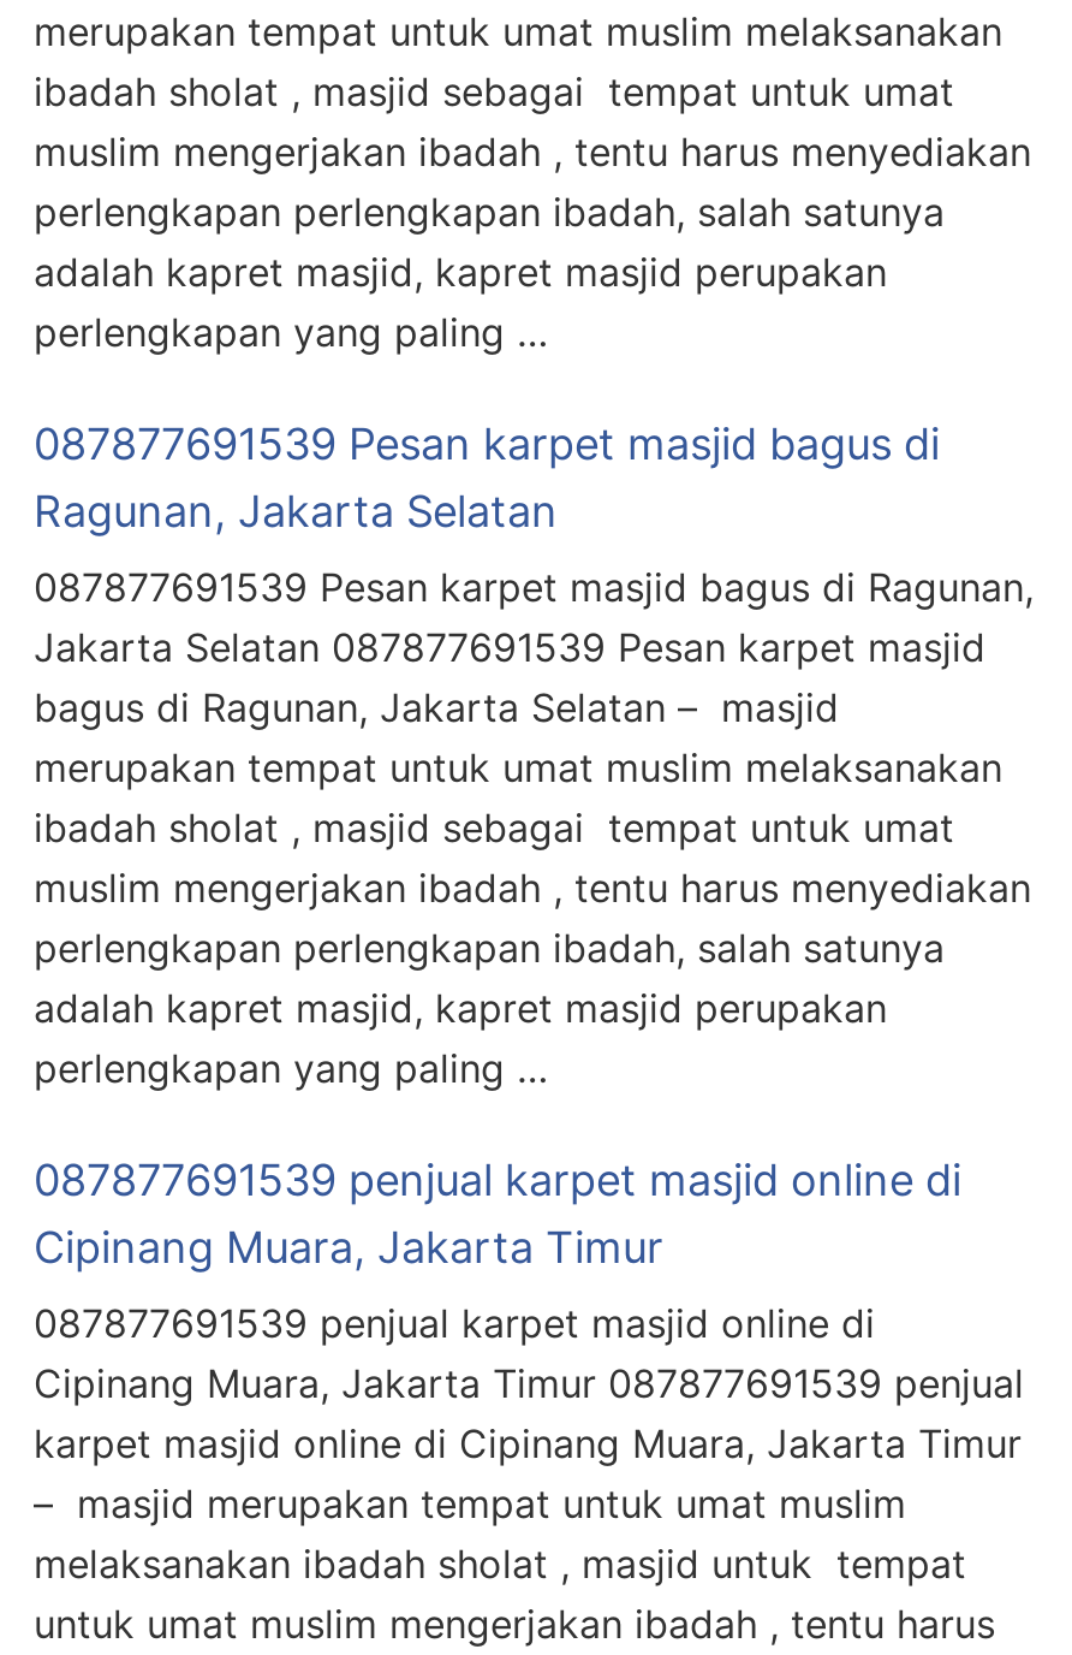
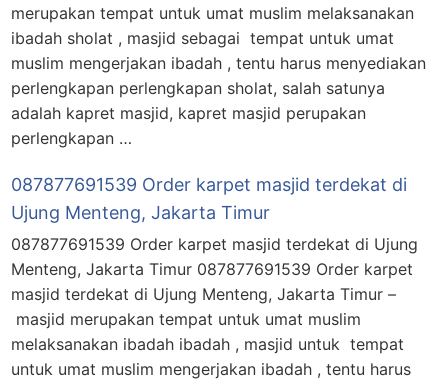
- perlengkapan perlengkapan ibadah, salah satunya
+ perlengkapan perlengkapan sholat, salah satunya

- perlengkapan yang paling …
- 087877691539 Pesan karpet masjid bagus di
- Ragunan, Jakarta Selatan
- 087877691539 Pesan karpet masjid bagus di Ragunan,
- Jakarta Selatan 087877691539 Pesan karpet masjid
- bagus di Ragunan, Jakarta Selatan – masjid
- merupakan tempat untuk umat muslim melaksanakan
- ibadah sholat , masjid sebagai tempat untuk umat
- muslim mengerjakan ibadah , tentu harus menyediakan
- perlengkapan perlengkapan ibadah, salah satunya
- adalah kapret masjid, kapret masjid perupakan
- perlengkapan yang paling …
- 087877691539 penjual karpet masjid online di
- Cipinang Muara, Jakarta Timur
- 087877691539 penjual karpet masjid online di
- Cipinang Muara, Jakarta Timur 087877691539 penjual
- karpet masjid online di Cipinang Muara, Jakarta Timur
- – masjid merupakan tempat untuk umat muslim
- melaksanakan ibadah sholat , masjid untuk tempat
+ perlengkapan …
+ 087877691539 Order karpet masjid terdekat di
+ Ujung Menteng, Jakarta Timur
+ 087877691539 Order karpet masjid terdekat di Ujung
+ Menteng, Jakarta Timur 087877691539 Order karpet
+ masjid terdekat di Ujung Menteng, Jakarta Timur –
+ masjid merupakan tempat untuk umat muslim
+ melaksanakan ibadah ibadah , masjid untuk tempat
